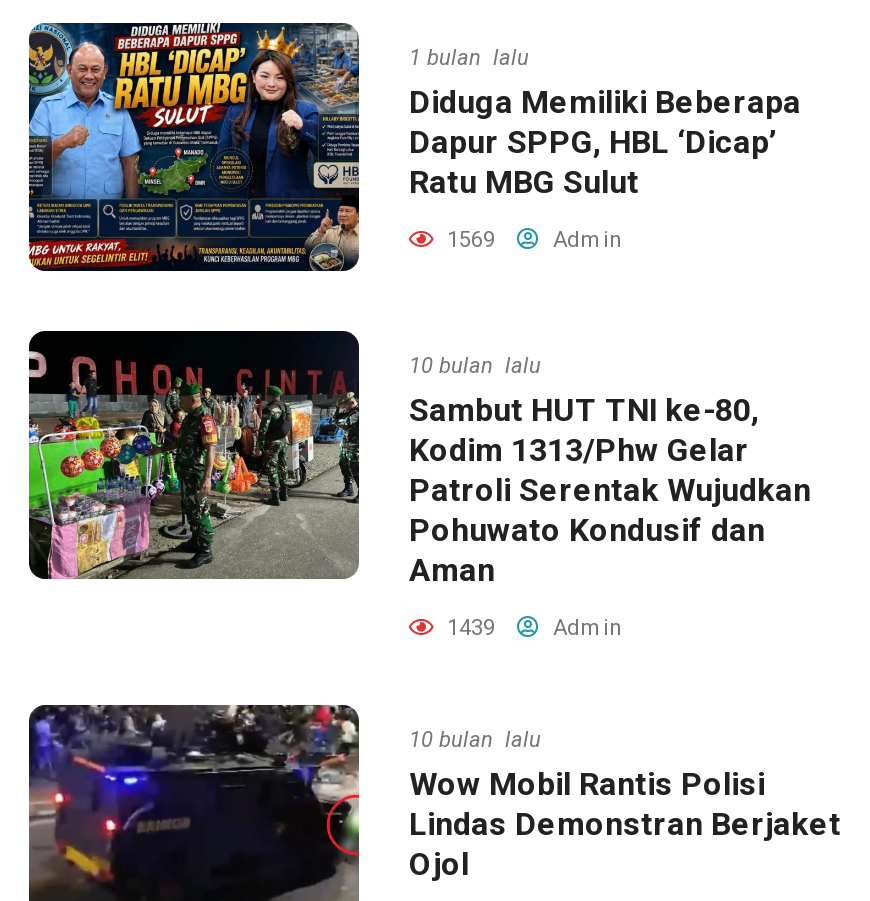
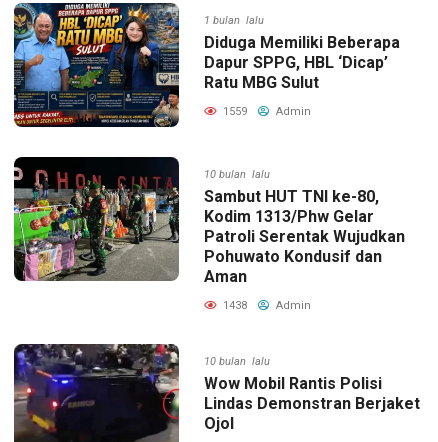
- 1569 Admin
+ 1559 Admin

- 1439 Admin
+ 1438 Admin
